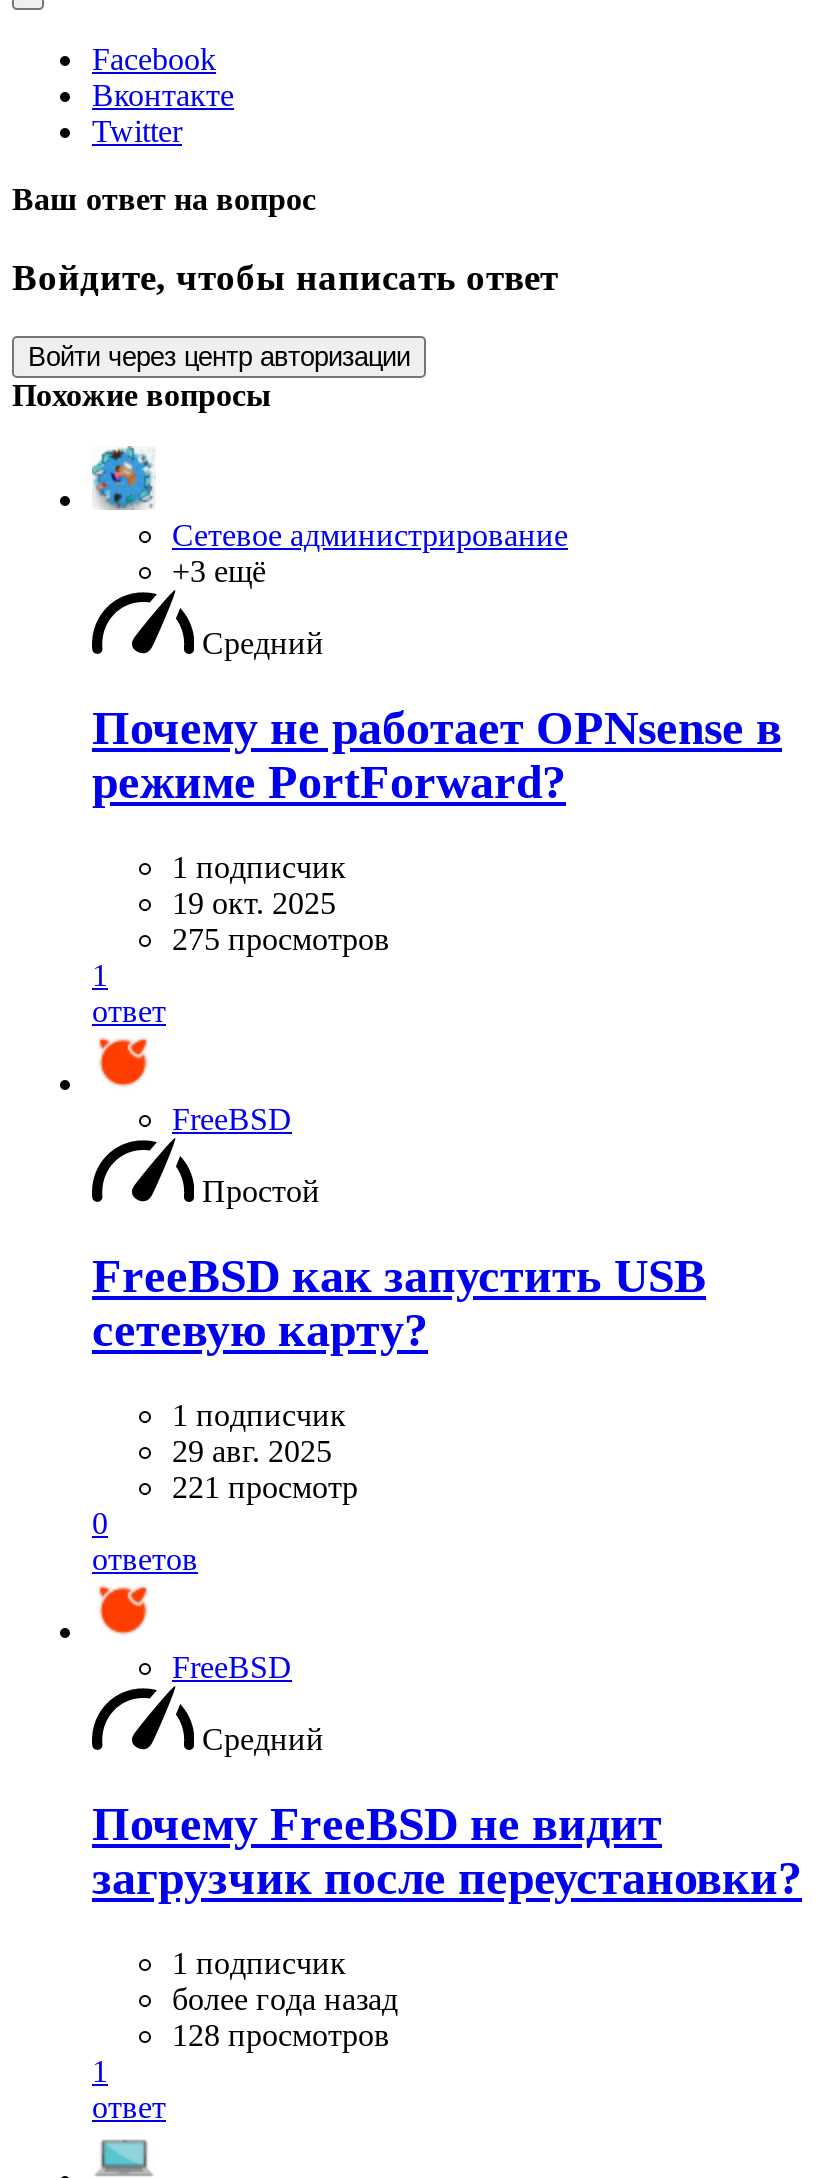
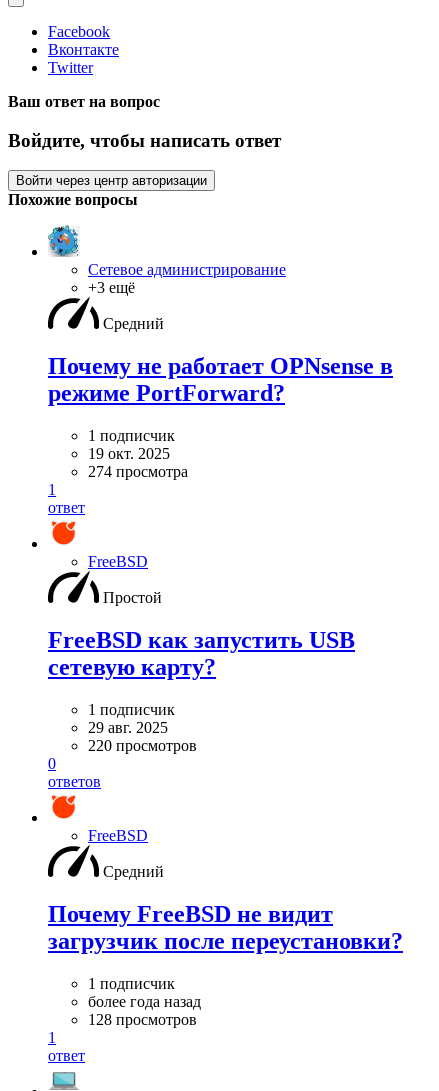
- 275 просмотров
+ 274 просмотра

- 221 просмотр
+ 220 просмотров
